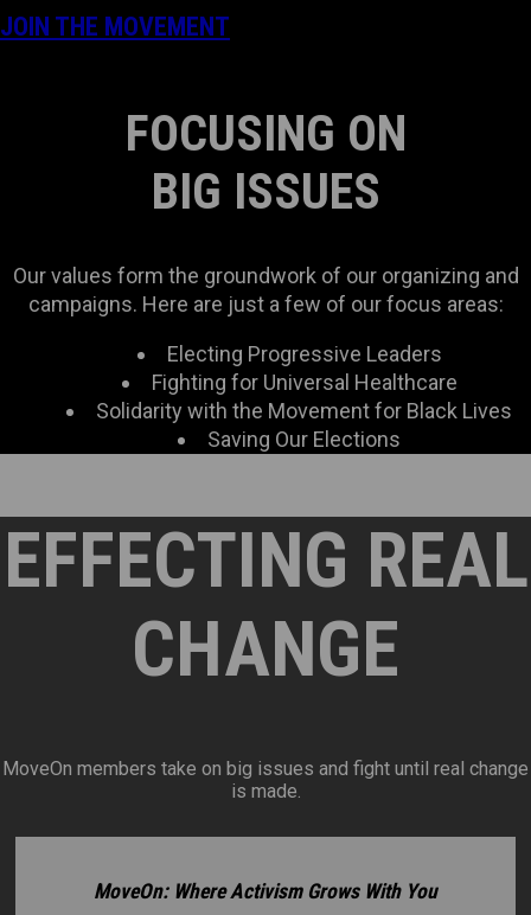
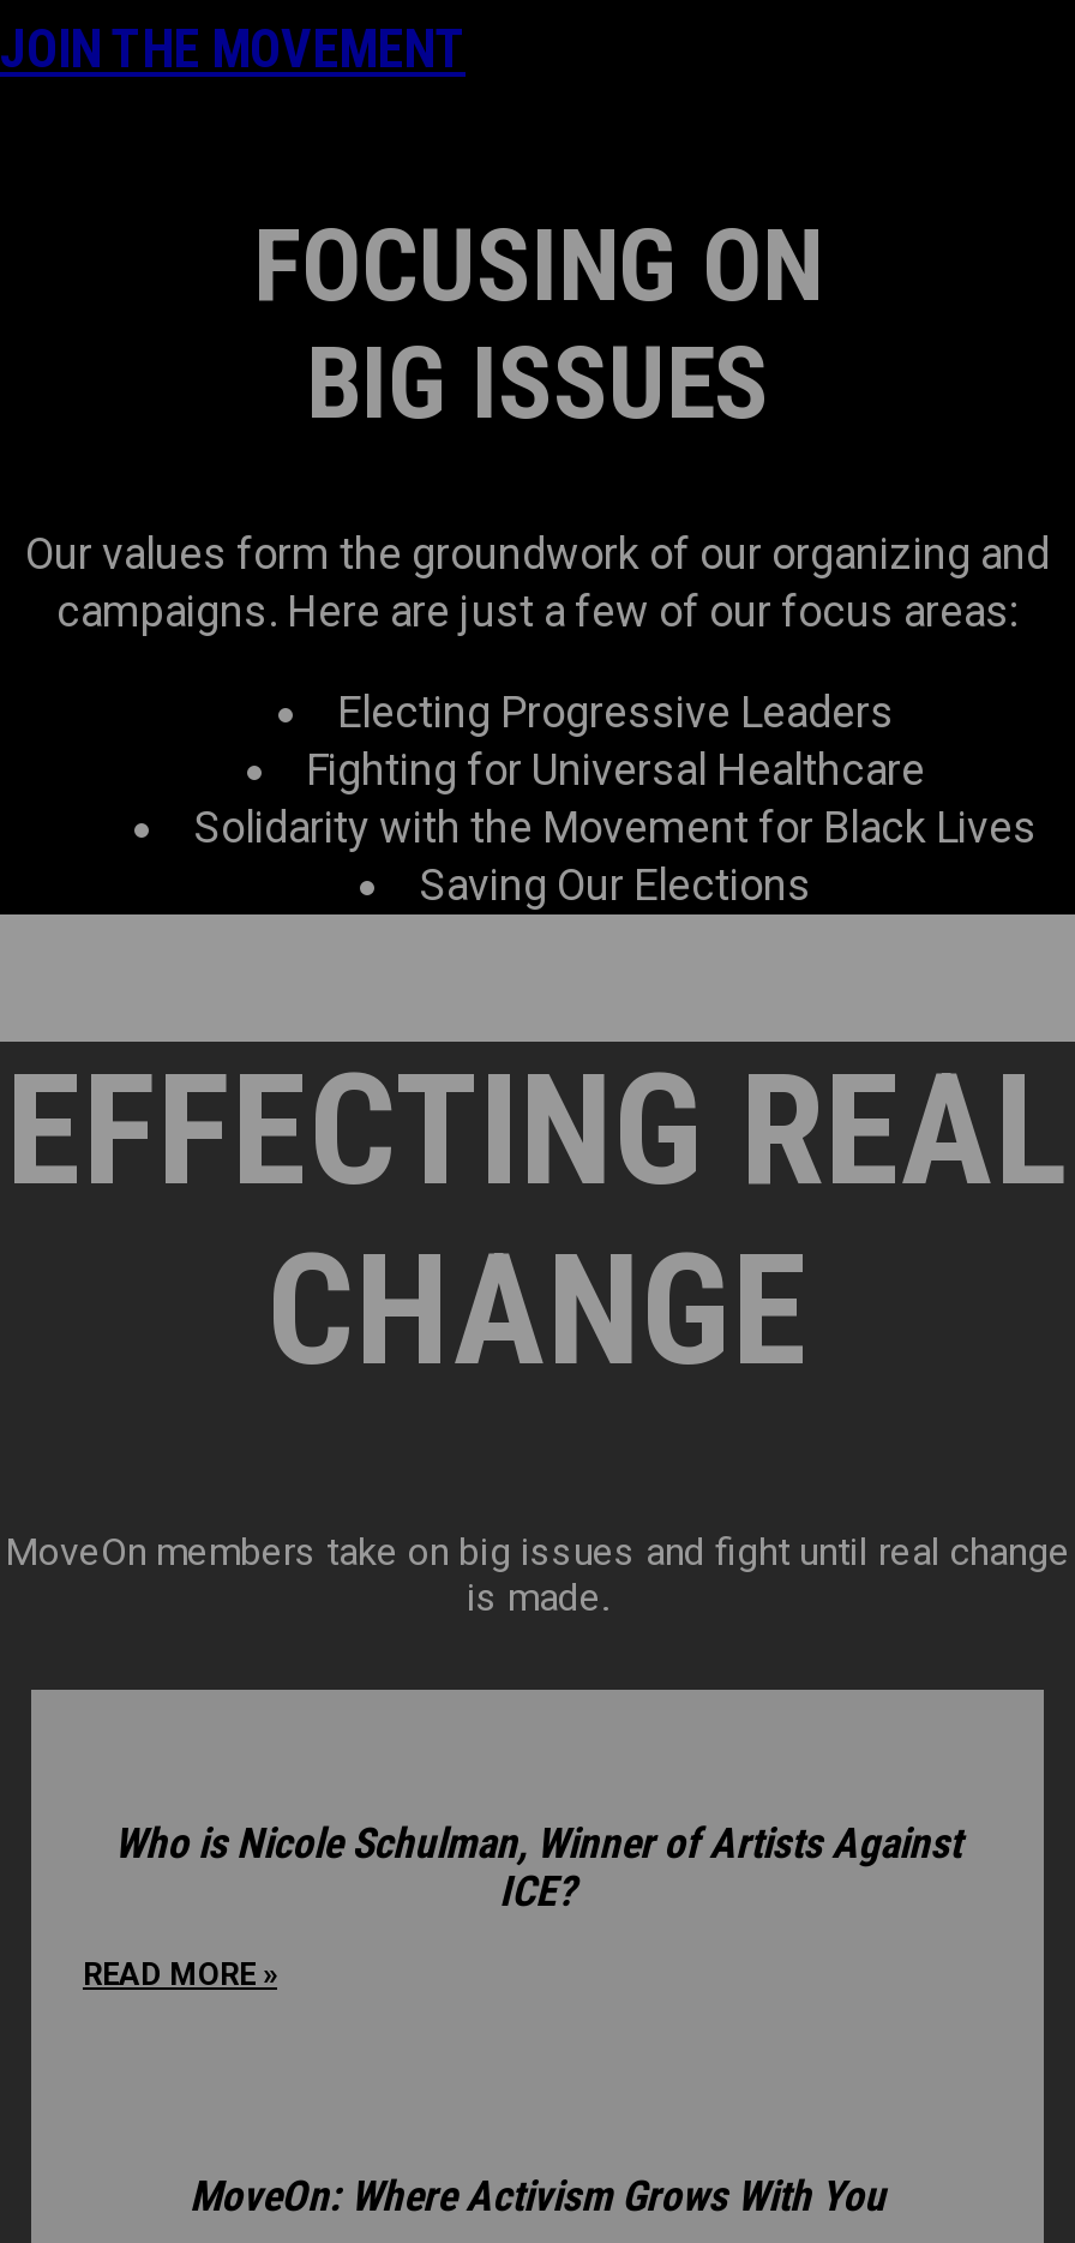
+ Who is Nicole Schulman, Winner of Artists Against
+ ICE?
+ READ MORE »
